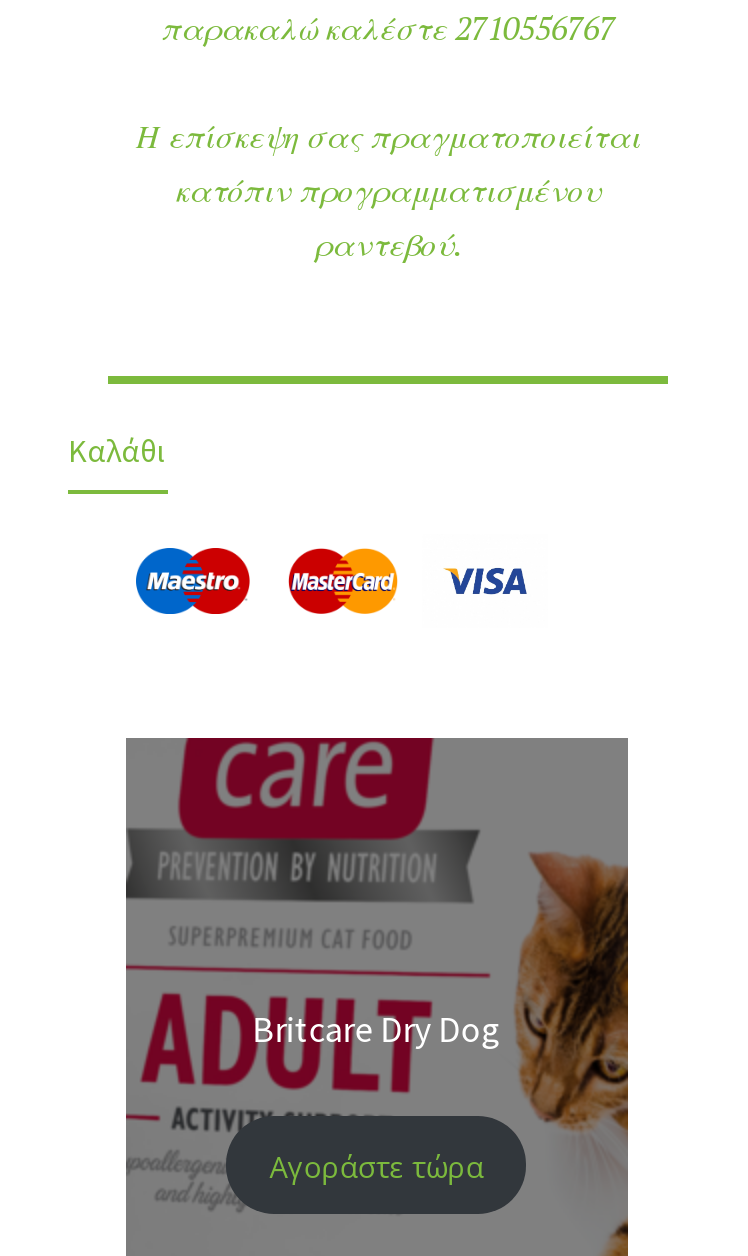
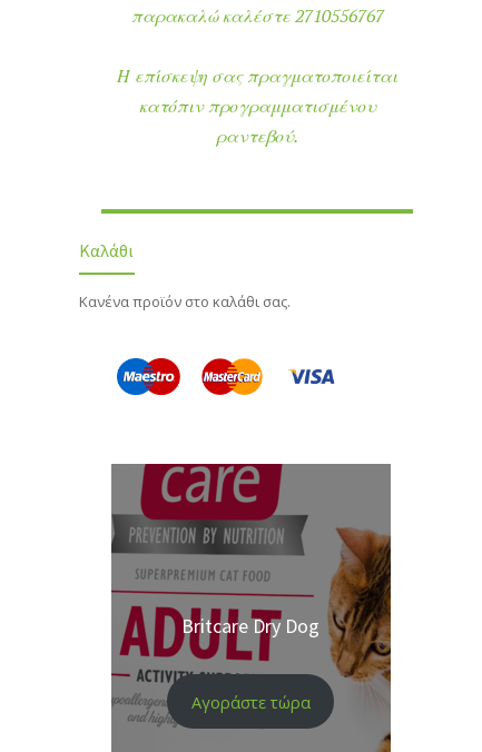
+ Κανένα προϊόν στο καλάθι σας.
